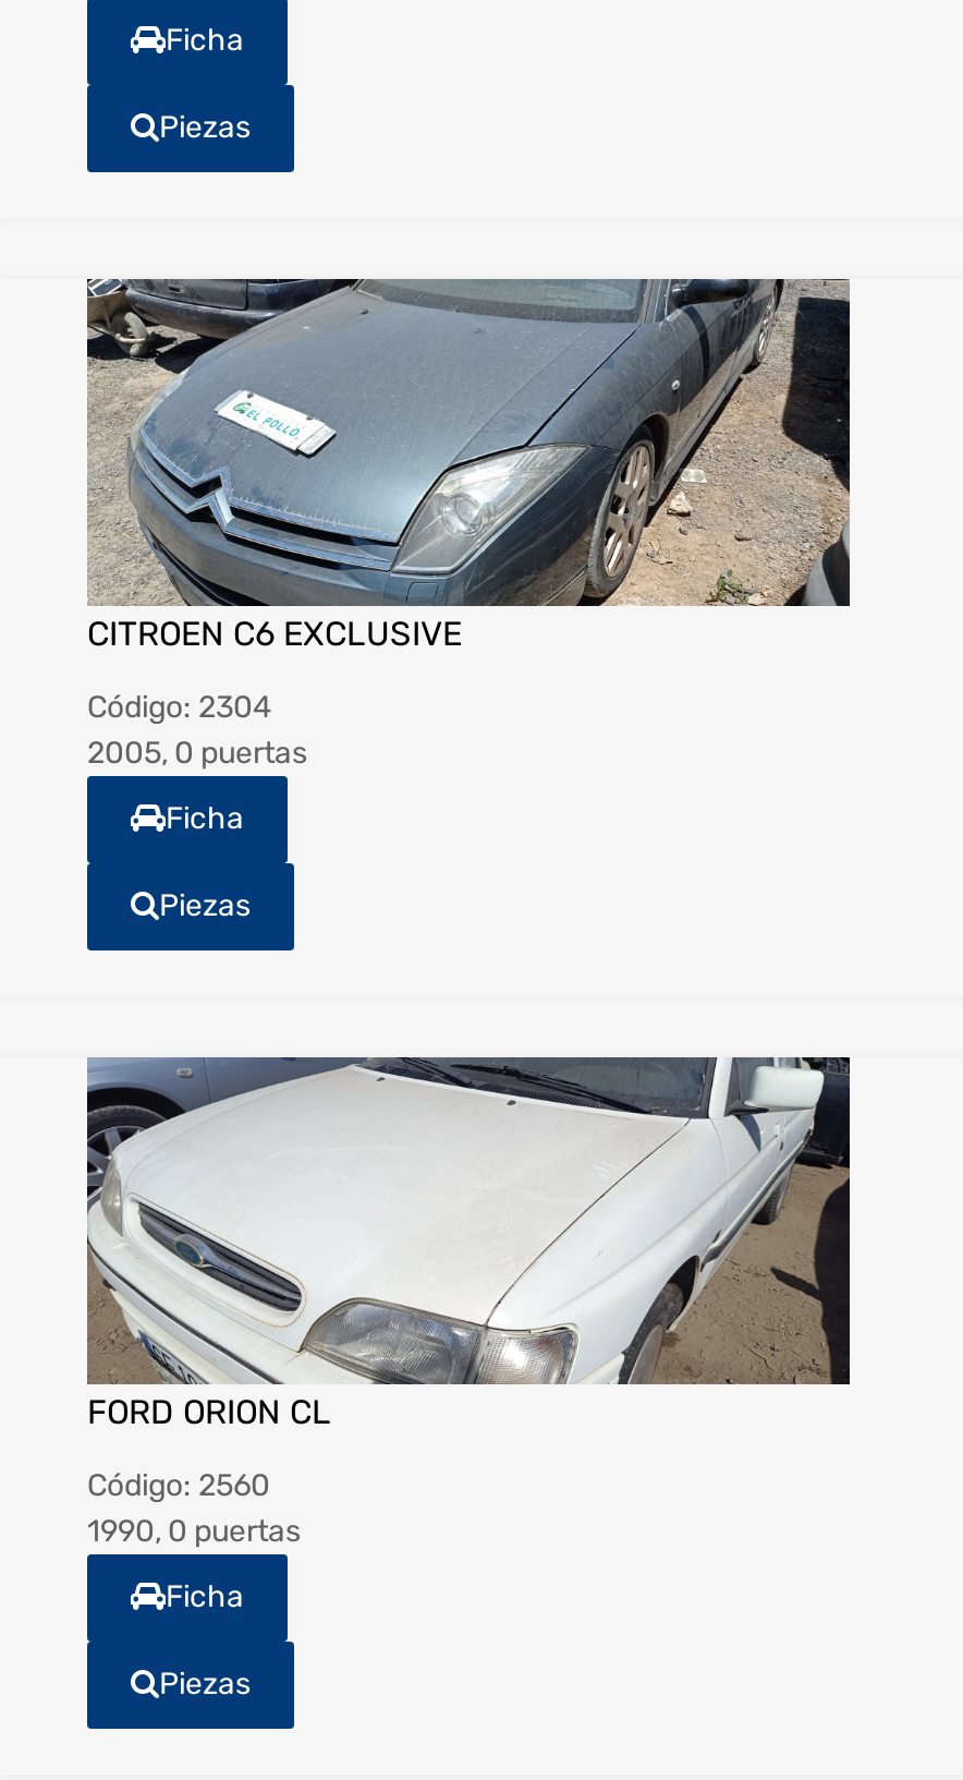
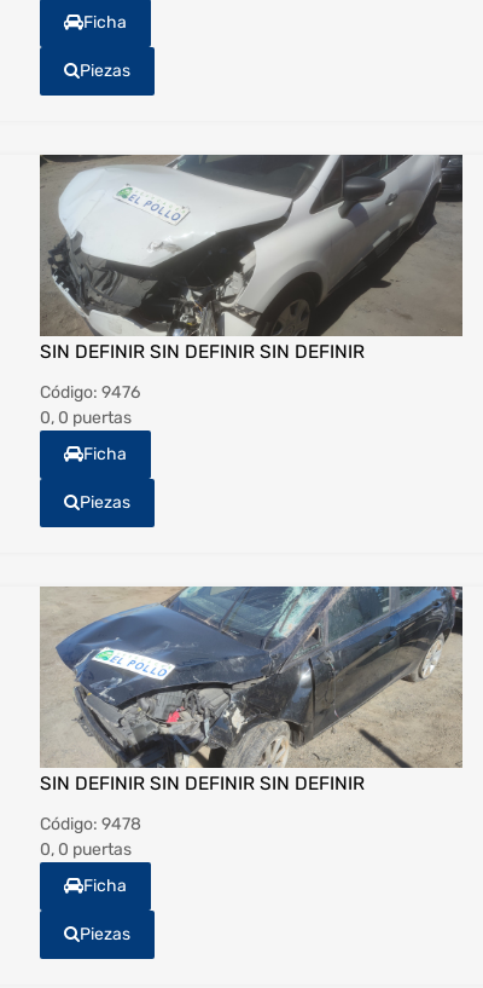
- [image]
- CITROEN C6 EXCLUSIVE
+ [image]
+ SIN DEFINIR SIN DEFINIR SIN DEFINIR

- Código: 2304
- 2005, 0 puertas
+ Código: 9476
+ 0, 0 puertas

- [image]
- FORD ORION CL
+ [image]
+ SIN DEFINIR SIN DEFINIR SIN DEFINIR

- Código: 2560
- 1990, 0 puertas
+ Código: 9478
+ 0, 0 puertas
